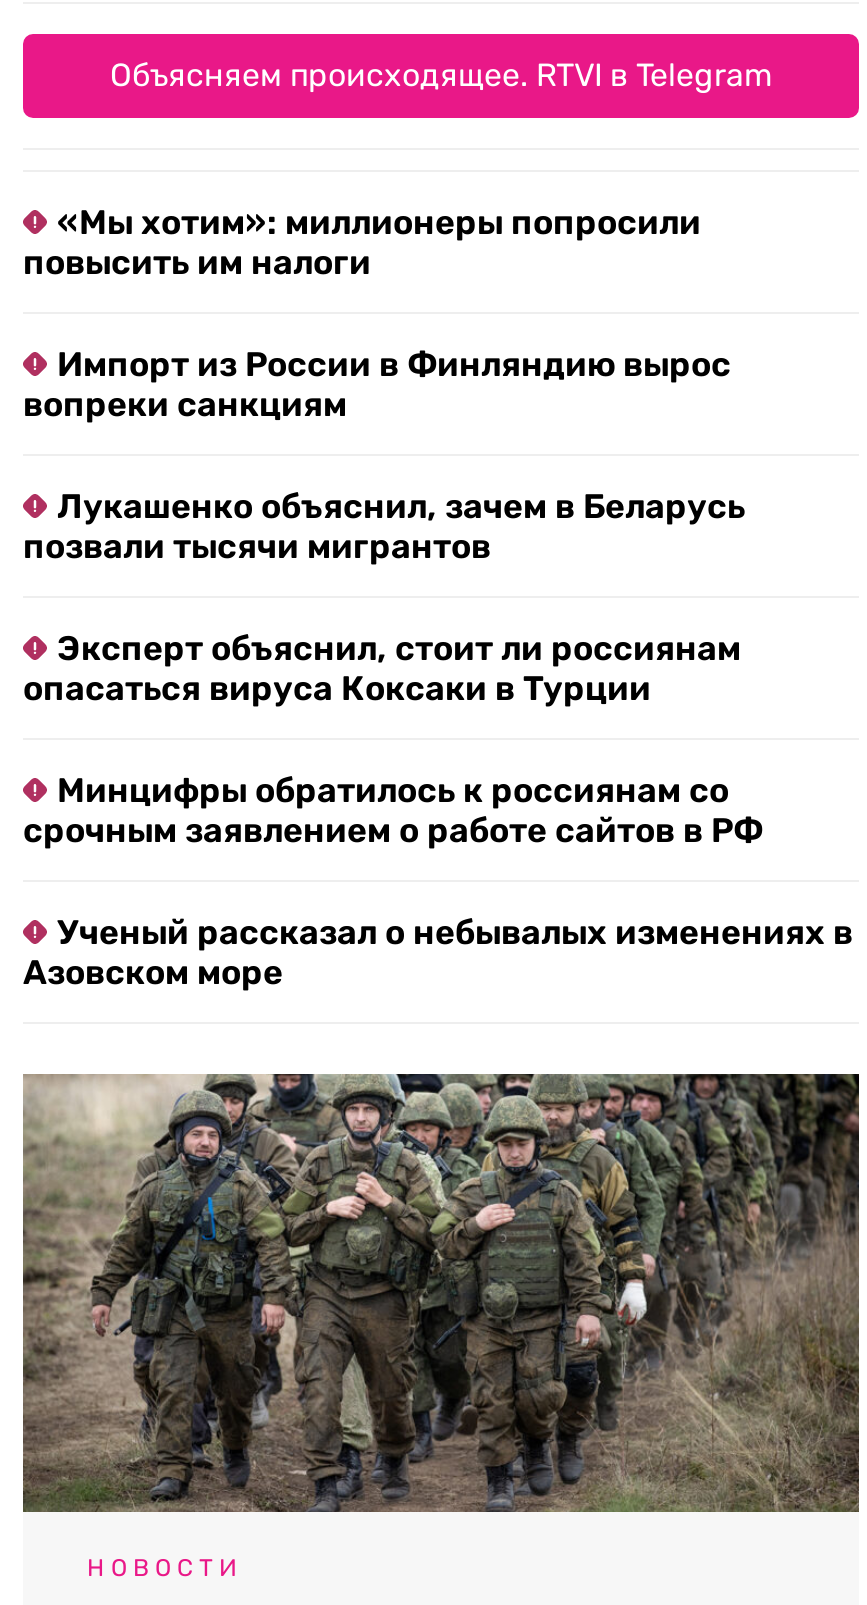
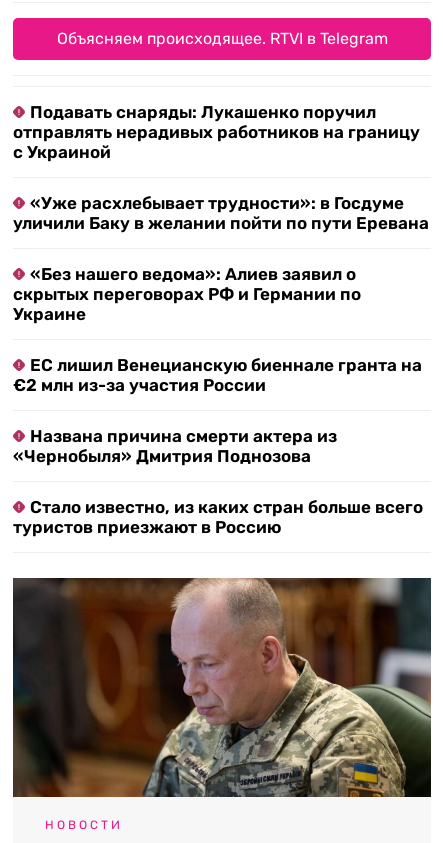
- «Мы хотим»: миллионеры попросили
- повысить им налоги
+ Подавать снаряды: Лукашенко поручил
+ отправлять нерадивых работников на границу
+ с Украиной

- Импорт из России в Финляндию вырос
- вопреки санкциям
+ «Уже расхлебывает трудности»: в Госдуме
+ уличили Баку в желании пойти по пути Еревана

- Лукашенко объяснил, зачем в Беларусь
- позвали тысячи мигрантов
+ «Без нашего ведома»: Алиев заявил о
+ скрытых переговорах РФ и Германии по
+ Украине

- Эксперт объяснил, стоит ли россиянам
- опасаться вируса Коксаки в Турции
+ ЕС лишил Венецианскую биеннале гранта на
+ €2 млн из-за участия России

- Минцифры обратилось к россиянам со
- срочным заявлением о работе сайтов в РФ
+ Названа причина смерти актера из
+ «Чернобыля» Дмитрия Поднозова

- Ученый рассказал о небывалых изменениях в
- Азовском море
+ Стало известно, из каких стран больше всего
+ туристов приезжают в Россию

- [image]
+ [image]
